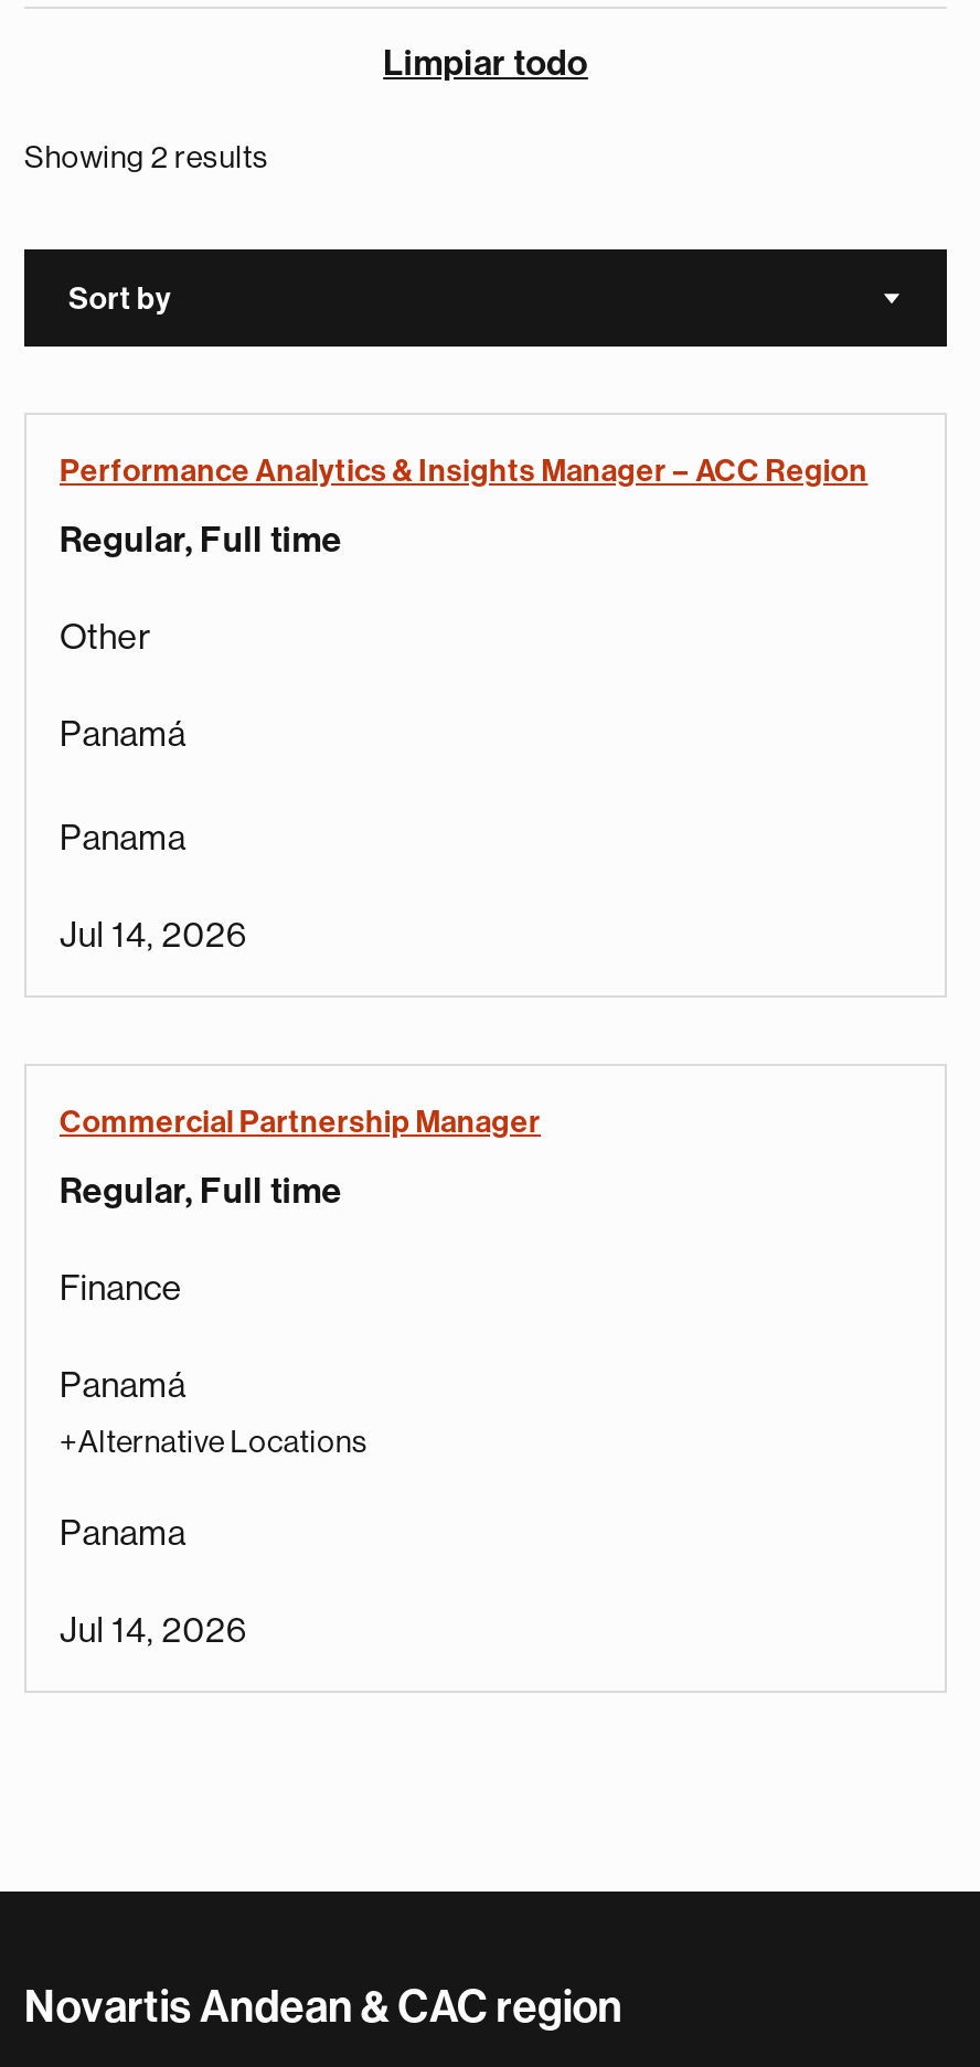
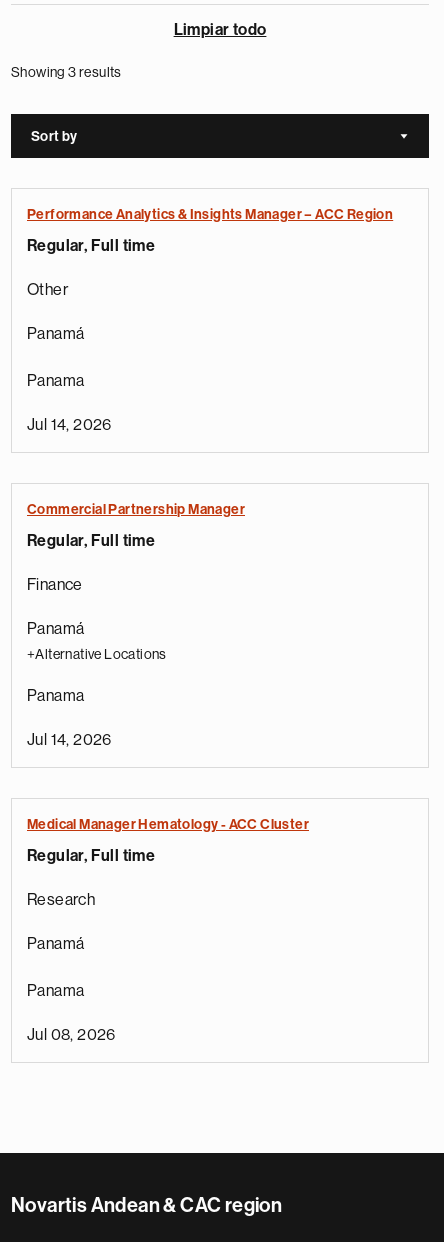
- Showing 2 results
+ Showing 3 results

+ Medical Manager Hematology - ACC Cluster
+ Regular, Full time
+ Research
+ Panamá
+ Panama
+ Jul 08, 2026
